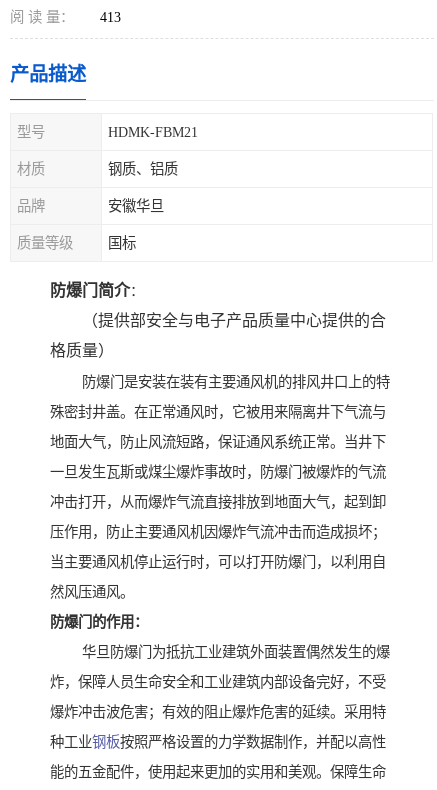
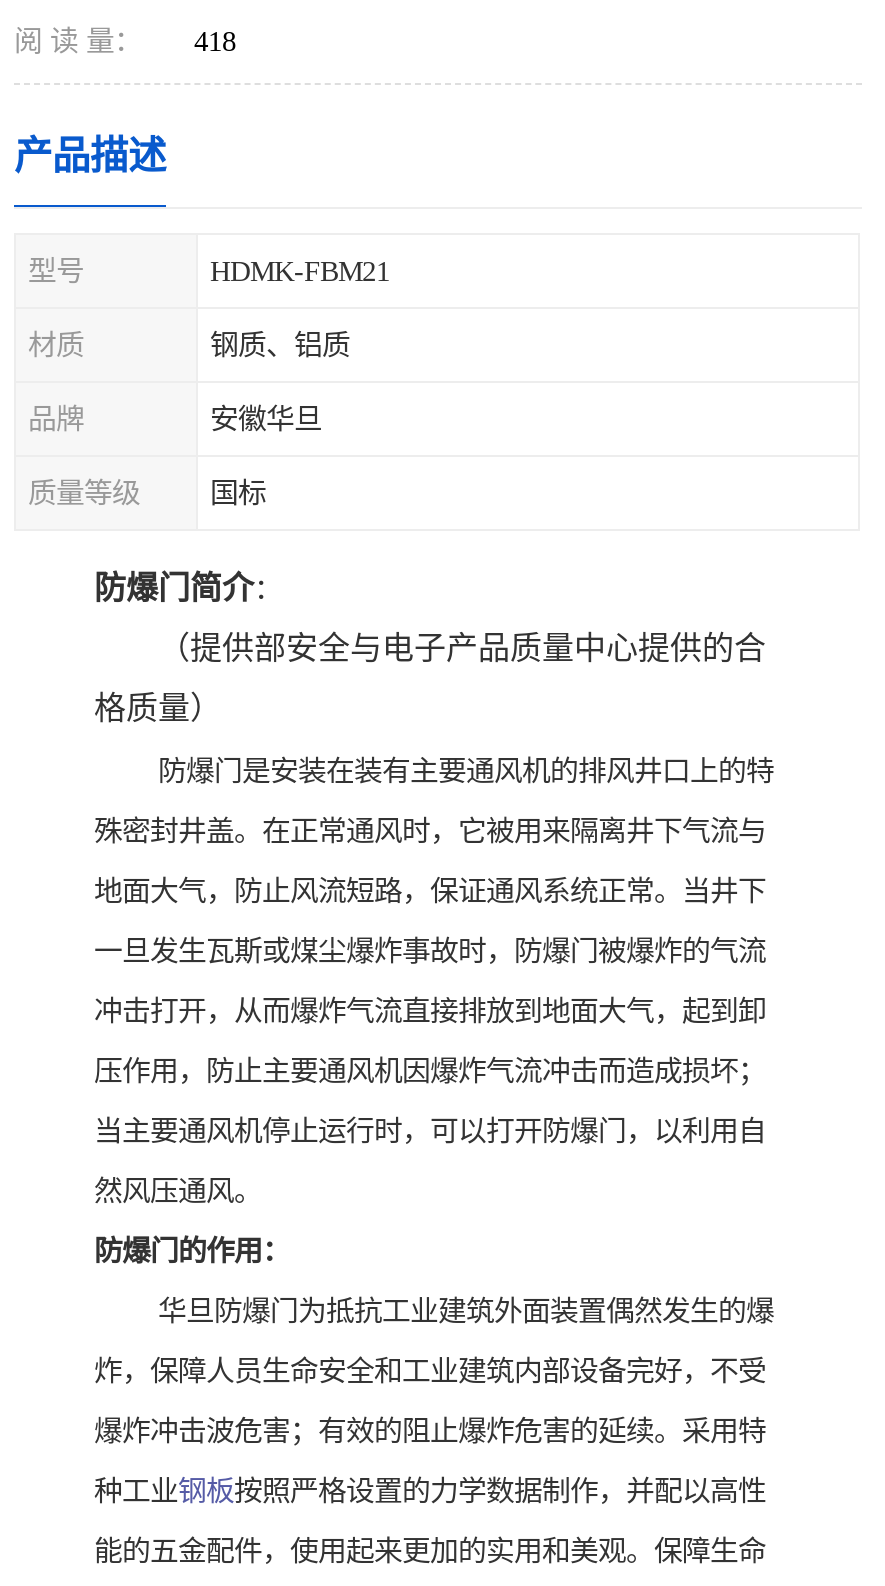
- 阅 读 量： 413
+ 阅 读 量： 418
